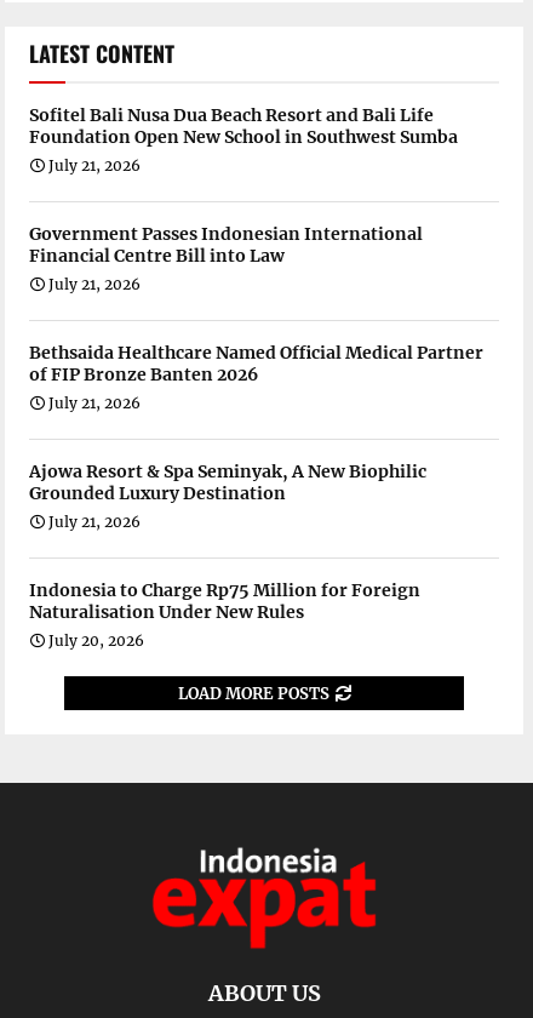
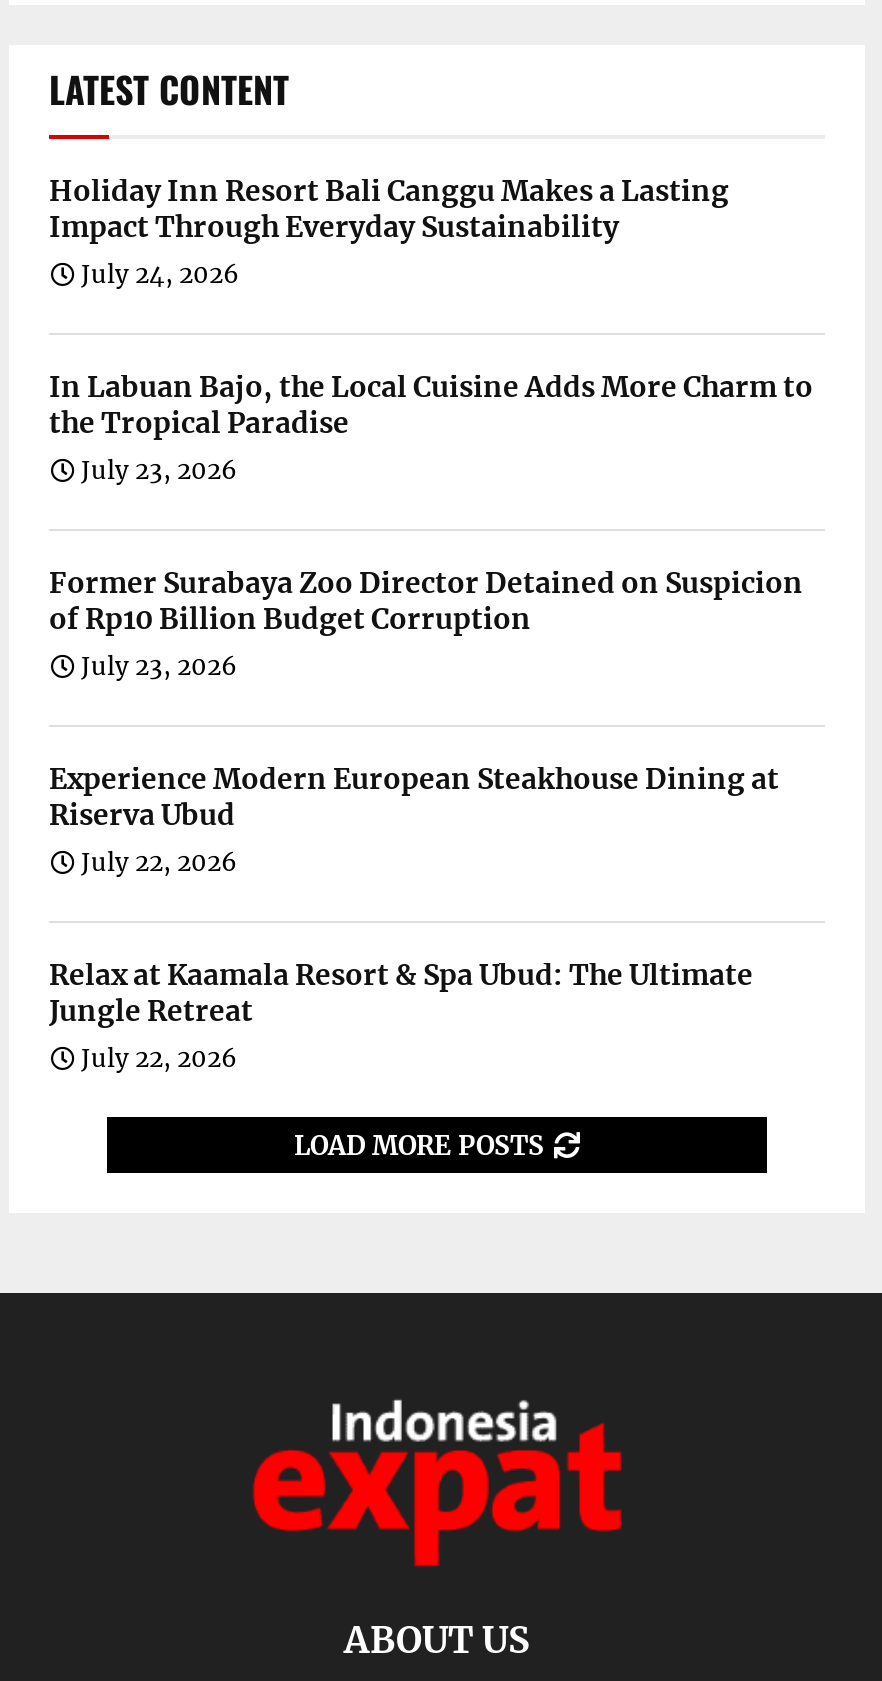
- Sofitel Bali Nusa Dua Beach Resort and Bali Life
- Foundation Open New School in Southwest Sumba
- July 21, 2026
+ Holiday Inn Resort Bali Canggu Makes a Lasting
+ Impact Through Everyday Sustainability
+ July 24, 2026

- Government Passes Indonesian International
- Financial Centre Bill into Law
- July 21, 2026
+ In Labuan Bajo, the Local Cuisine Adds More Charm to
+ the Tropical Paradise
+ July 23, 2026

- Bethsaida Healthcare Named Official Medical Partner
- of FIP Bronze Banten 2026
- July 21, 2026
+ Former Surabaya Zoo Director Detained on Suspicion
+ of Rp10 Billion Budget Corruption
+ July 23, 2026

- Ajowa Resort & Spa Seminyak, A New Biophilic
- Grounded Luxury Destination
- July 21, 2026
+ Experience Modern European Steakhouse Dining at
+ Riserva Ubud
+ July 22, 2026

- Indonesia to Charge Rp75 Million for Foreign
- Naturalisation Under New Rules
- July 20, 2026
+ Relax at Kaamala Resort & Spa Ubud: The Ultimate
+ Jungle Retreat
+ July 22, 2026
